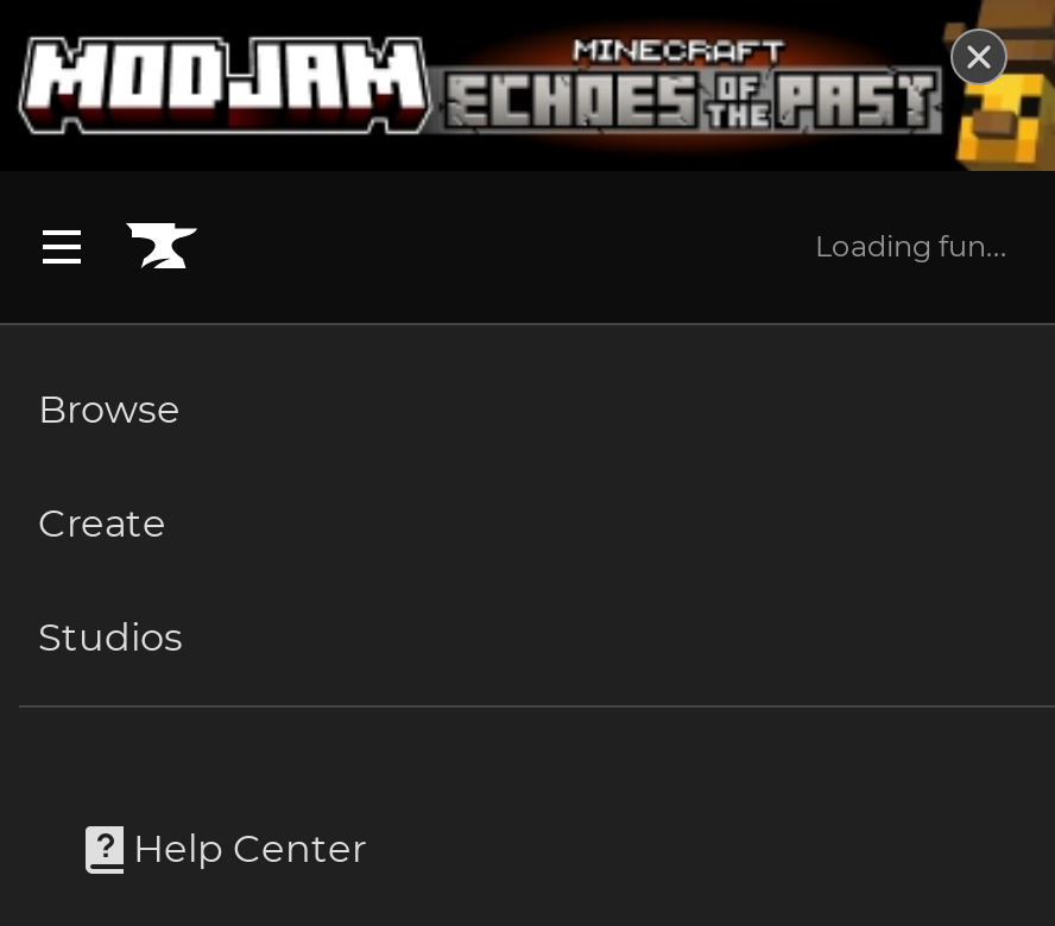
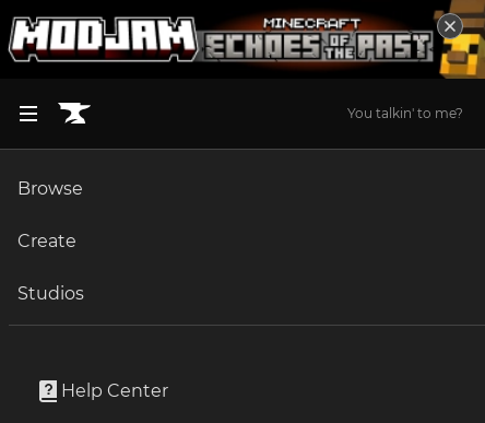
- Loading fun...
+ You talkin' to me?
